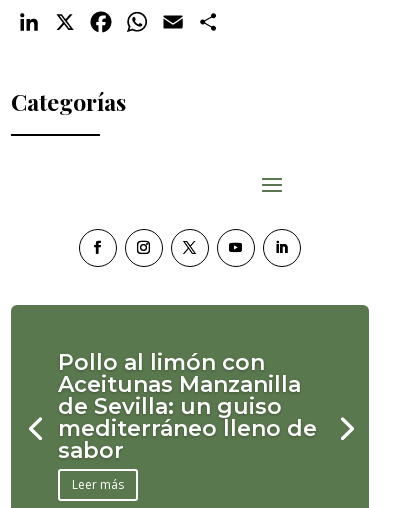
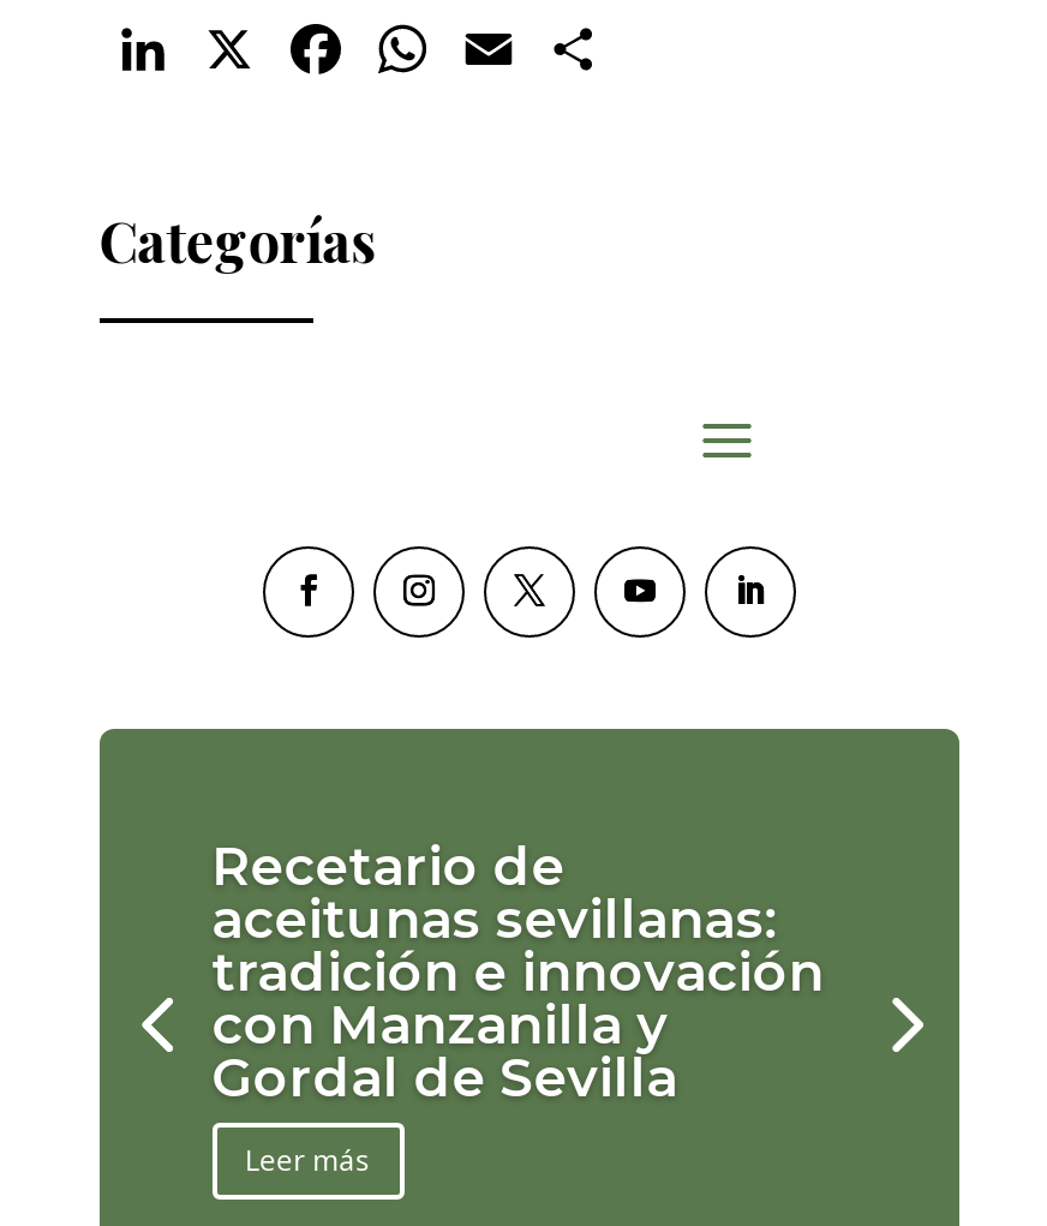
- Pollo al limón con
- Aceitunas Manzanilla
- de Sevilla: un guiso
- mediterráneo lleno de
- sabor
+ Recetario de
+ aceitunas sevillanas:
+ tradición e innovación
+ con Manzanilla y
+ Gordal de Sevilla
